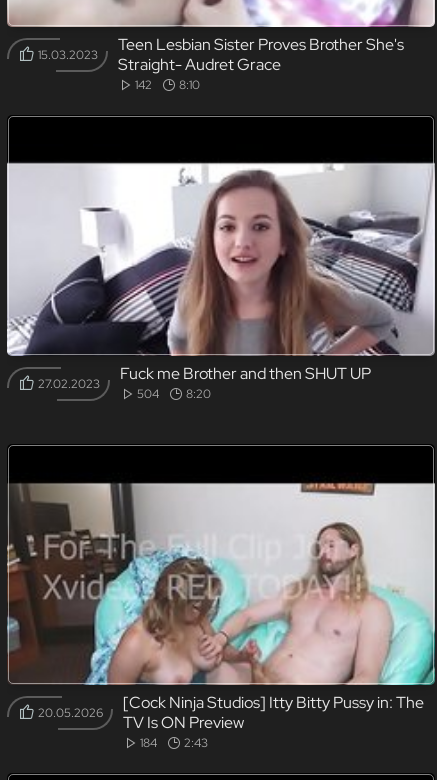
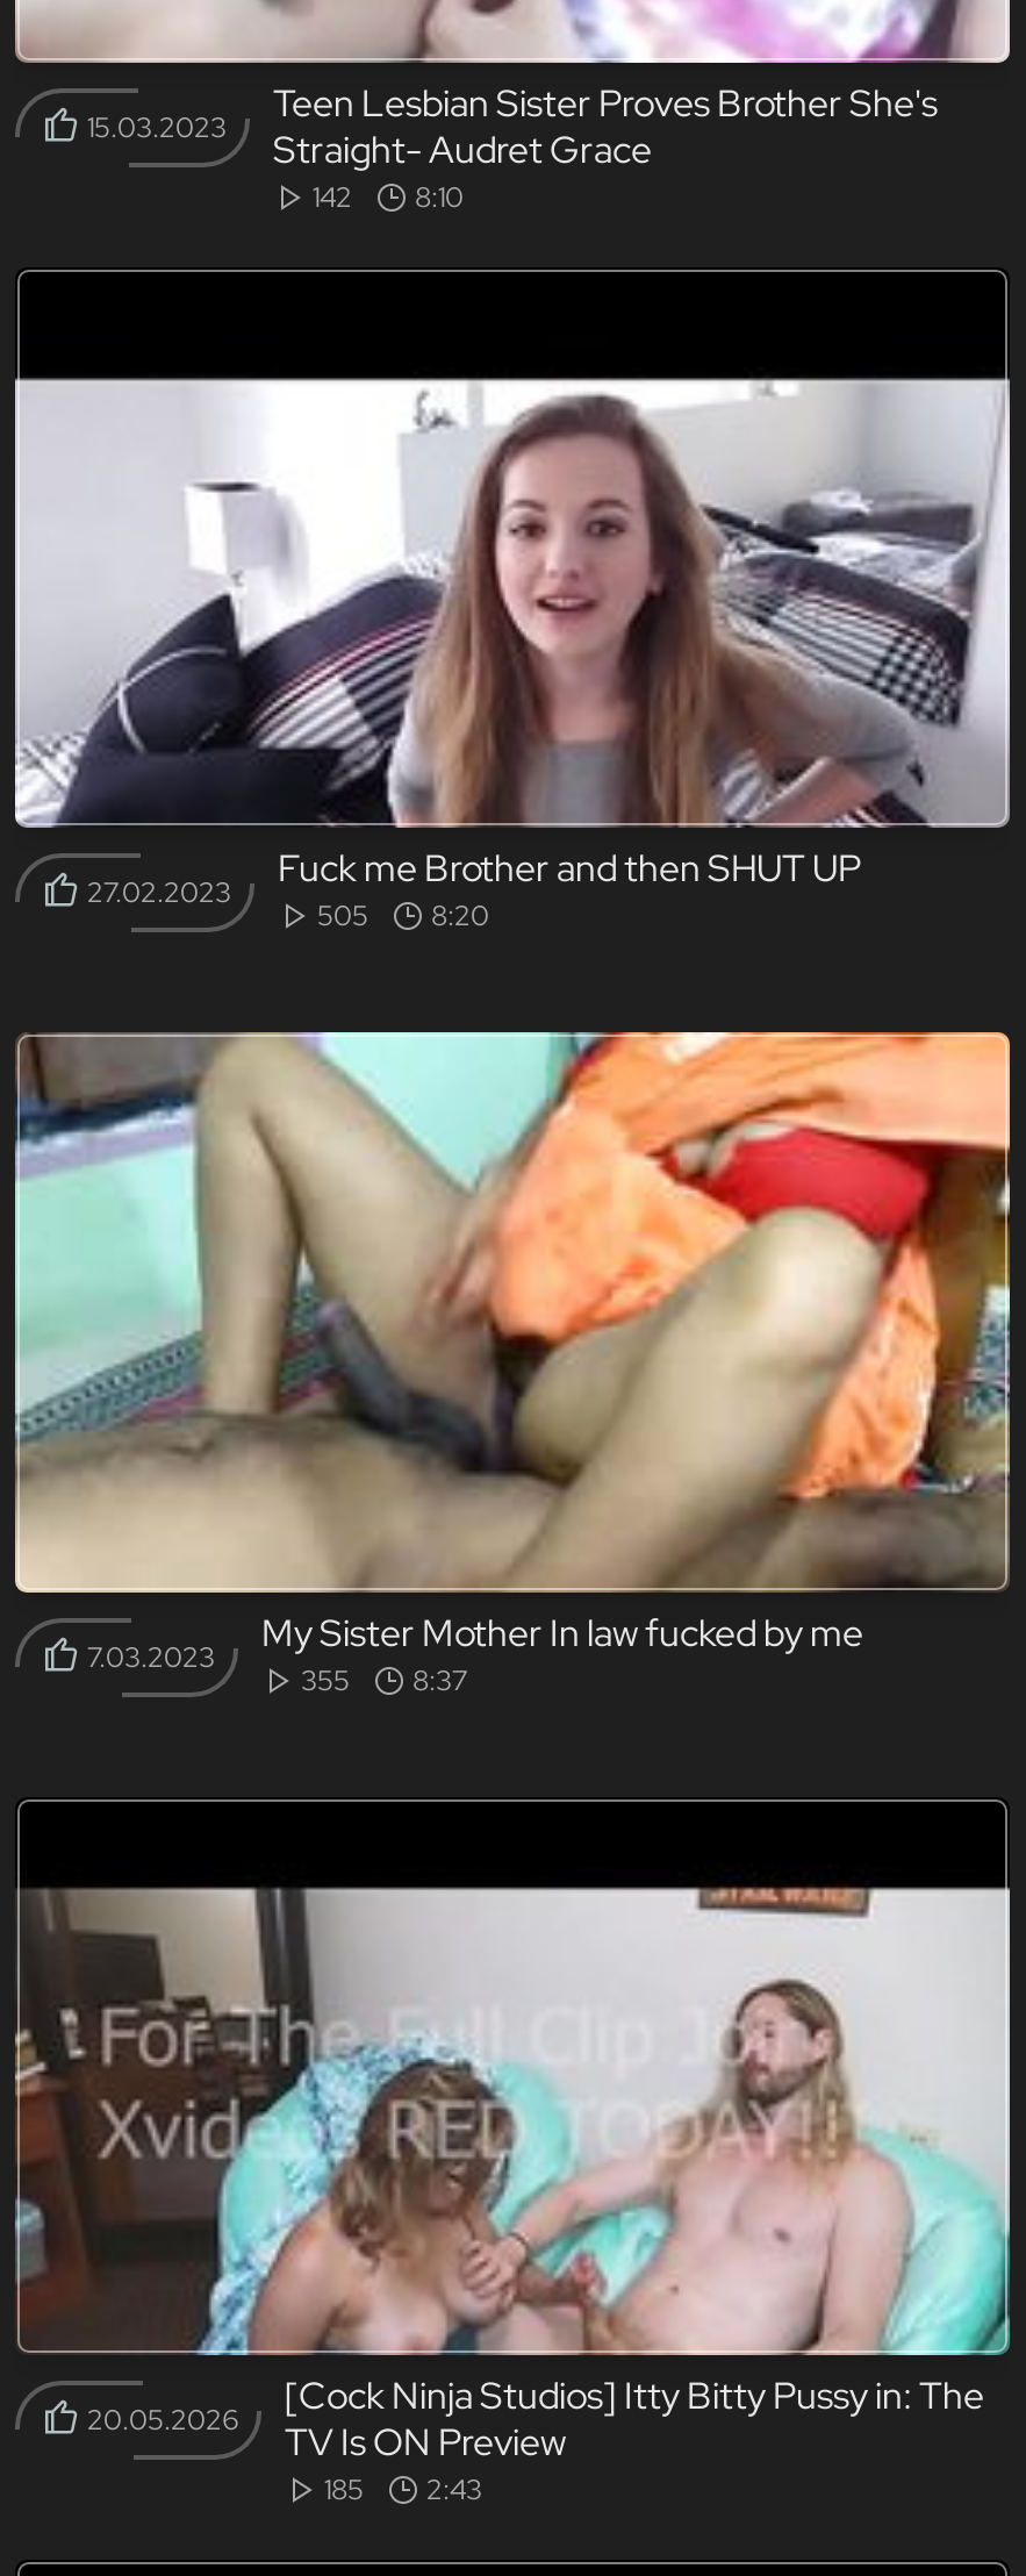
- 504 8:20
+ 505 8:20

+ [image]
+ 7.03.2023
+ My Sister Mother In law fucked by me
+ 355
+ 8:37

- 184 2:43
+ 185 2:43
